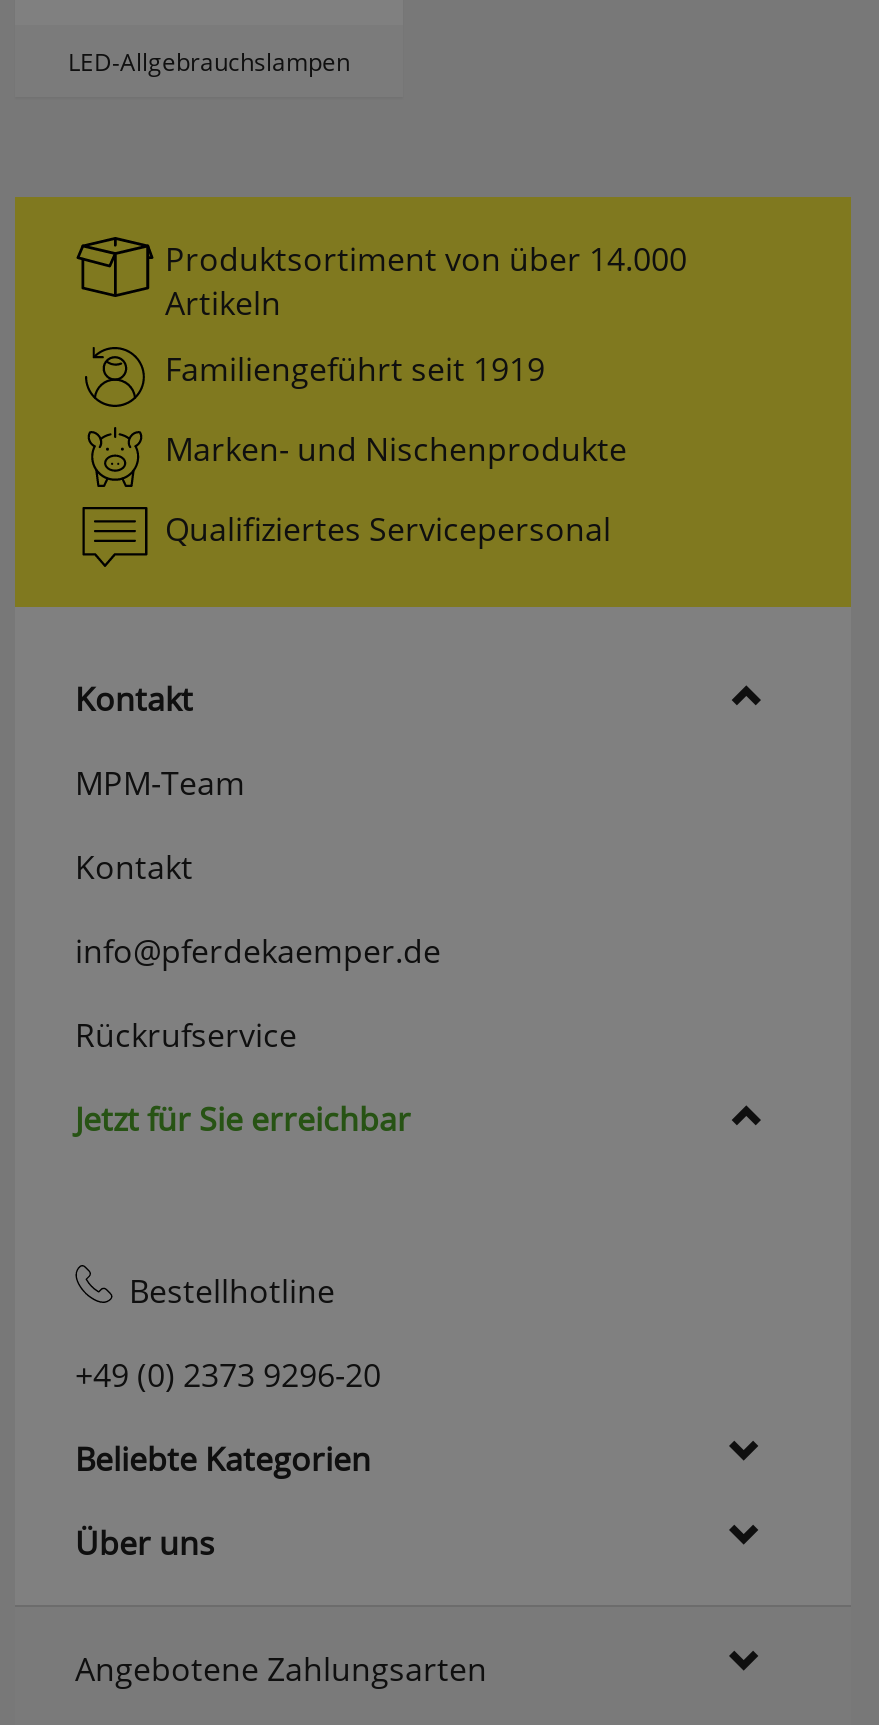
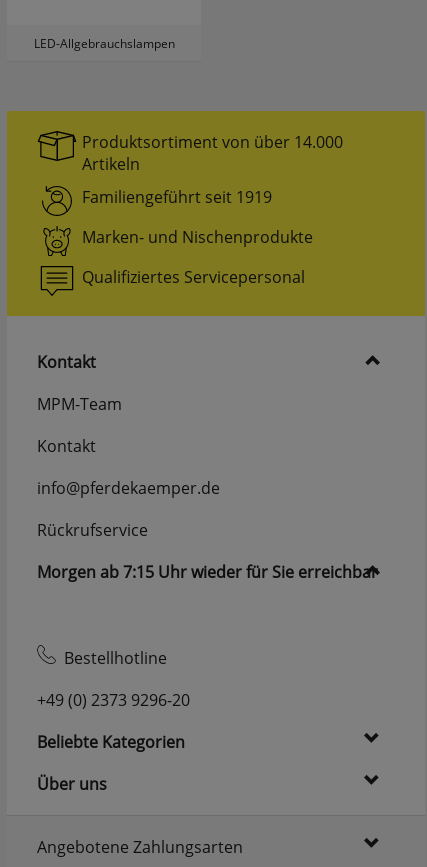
- Jetzt für Sie erreichbar
+ Morgen ab 7:15 Uhr wieder für Sie erreichbar
